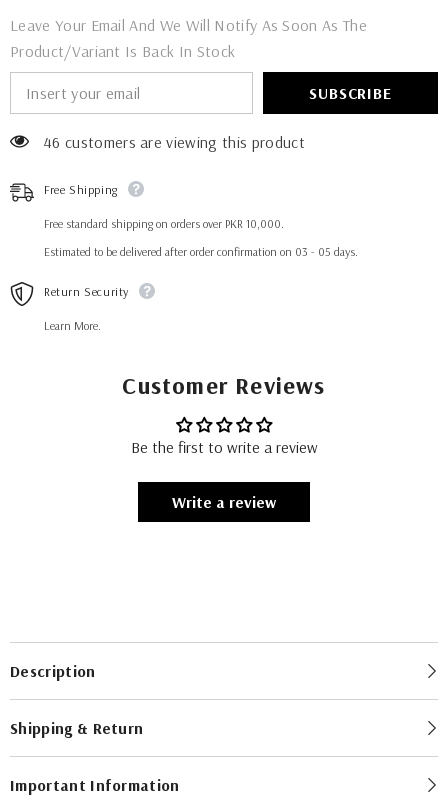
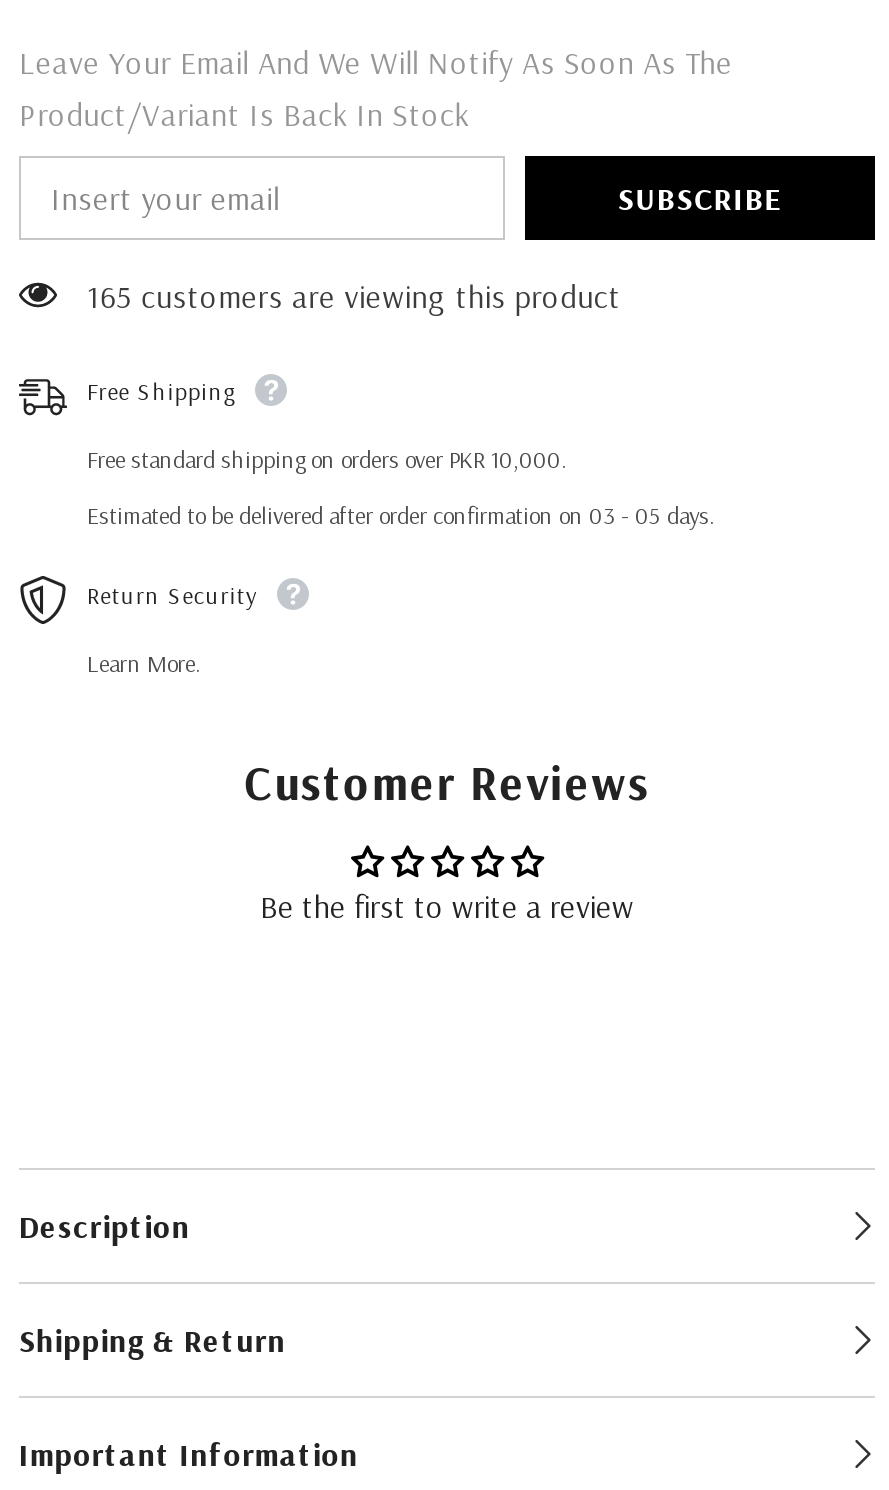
- 46 customers are viewing this product
+ 165 customers are viewing this product

- Write a review
